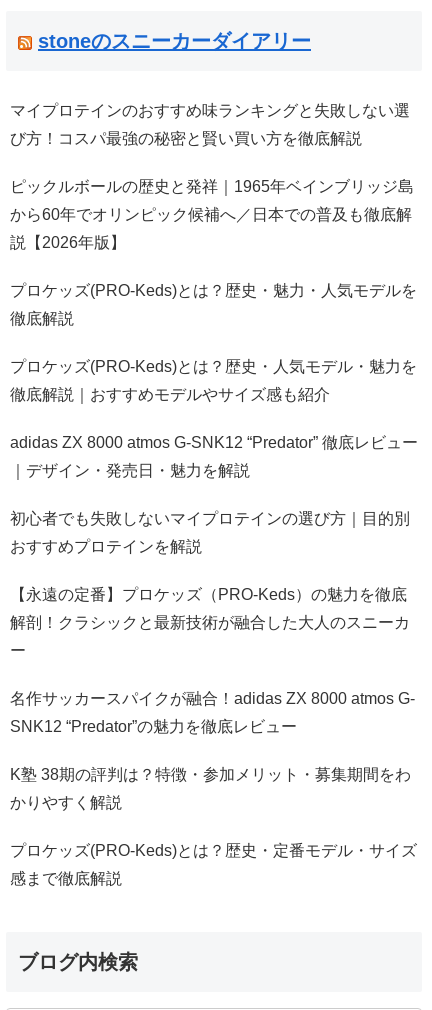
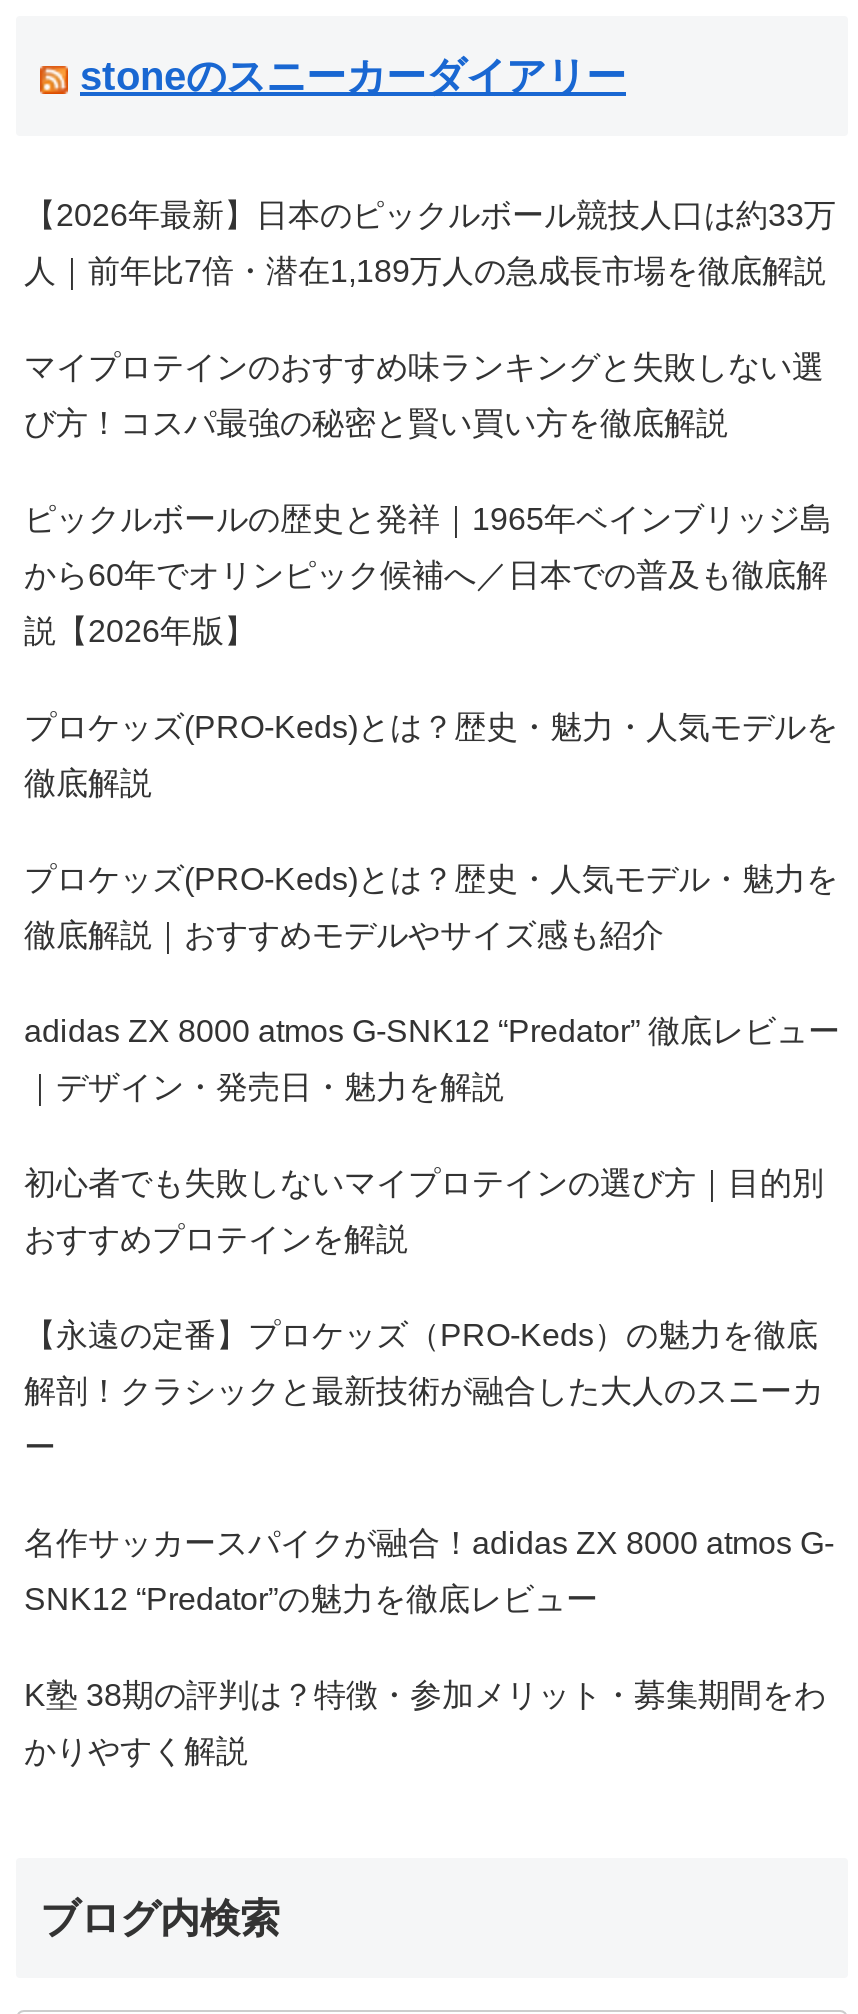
+ 【2026年最新】日本のピックルボール競技人口は約33万
+ 人｜前年比7倍・潜在1,189万人の急成長市場を徹底解説

moved down: マイプロテインのおすすめ味ランキングと失敗しない選 | び方！コスパ最強の秘密と賢い買い方を徹底解説 | ピックルボールの歴史と発祥｜1965年ベインブリッジ島 | ... | K塾 38期の評判は？特徴・参加メリット・募集期間をわ | かりやすく解説

- プロケッズ(PRO-Keds)とは？歴史・定番モデル・サイズ
- 感まで徹底解説
